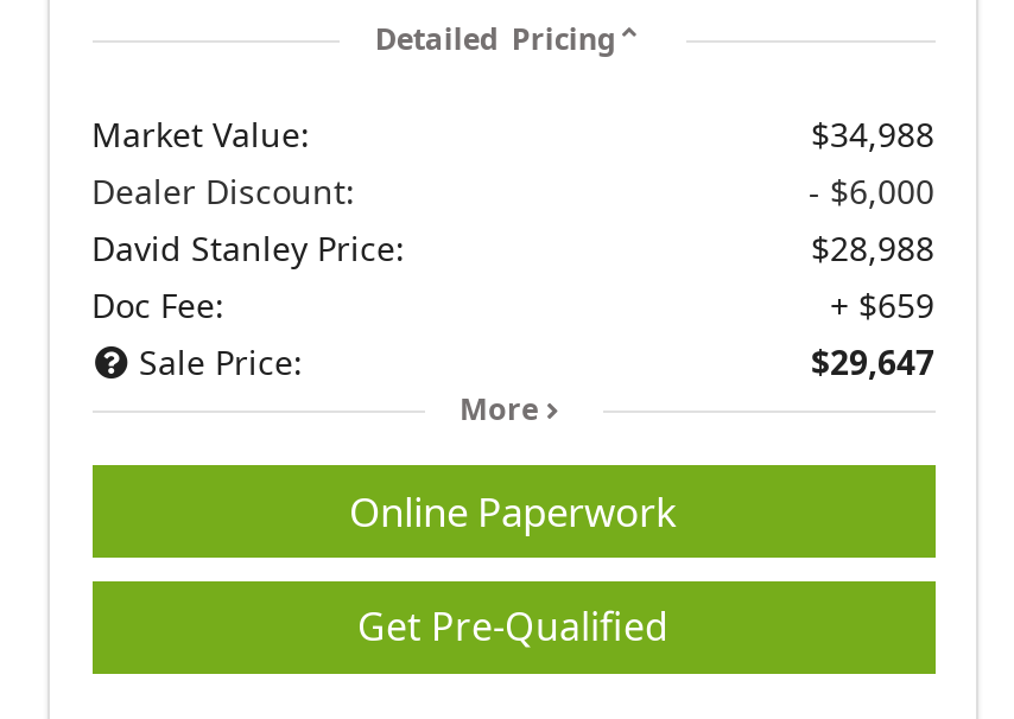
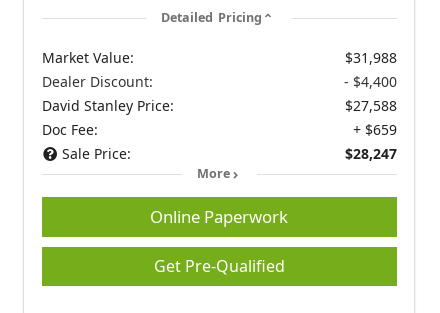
- $34,988
+ $31,988

- - $6,000
+ - $4,400

- $28,988
+ $27,588

- $29,647
+ $28,247
